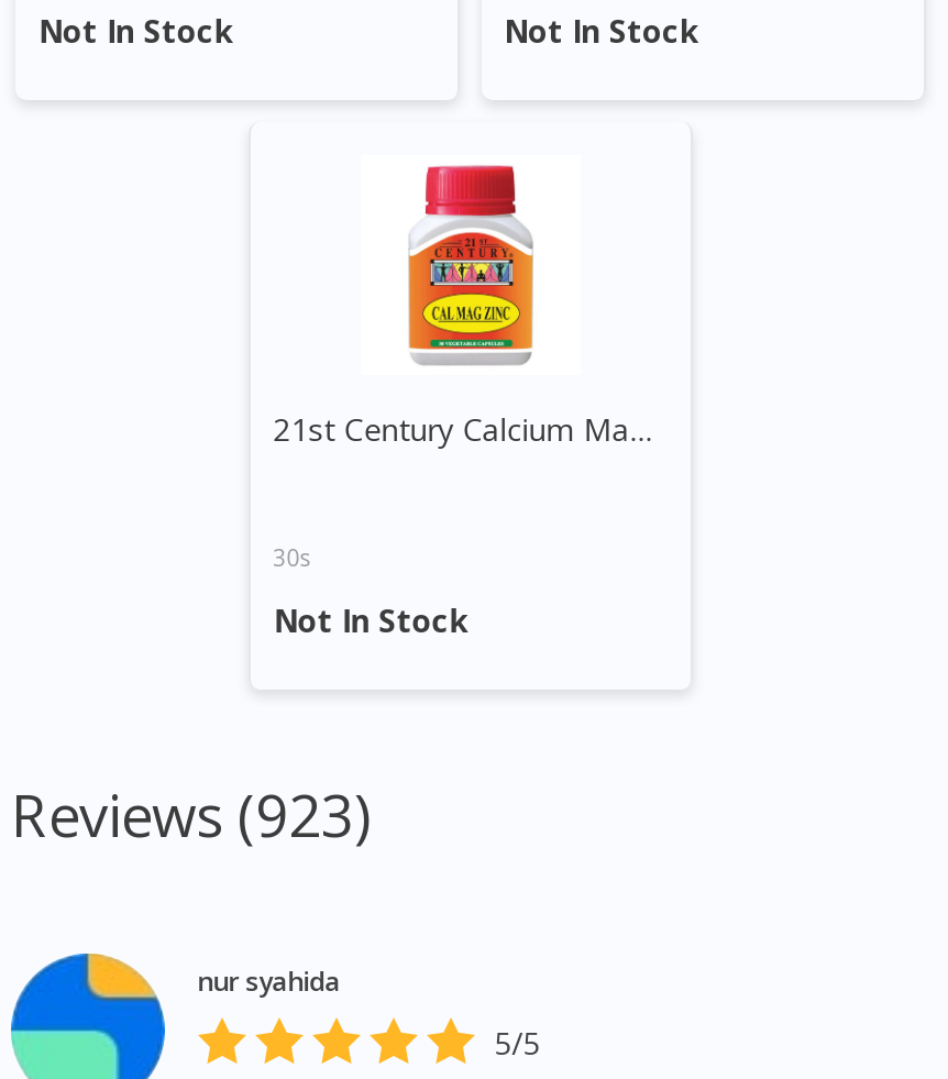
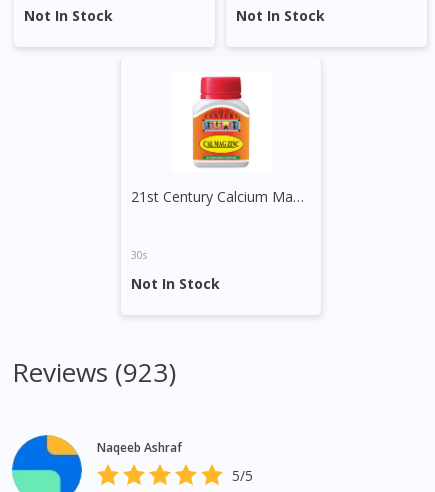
- nur syahida
+ Naqeeb Ashraf
